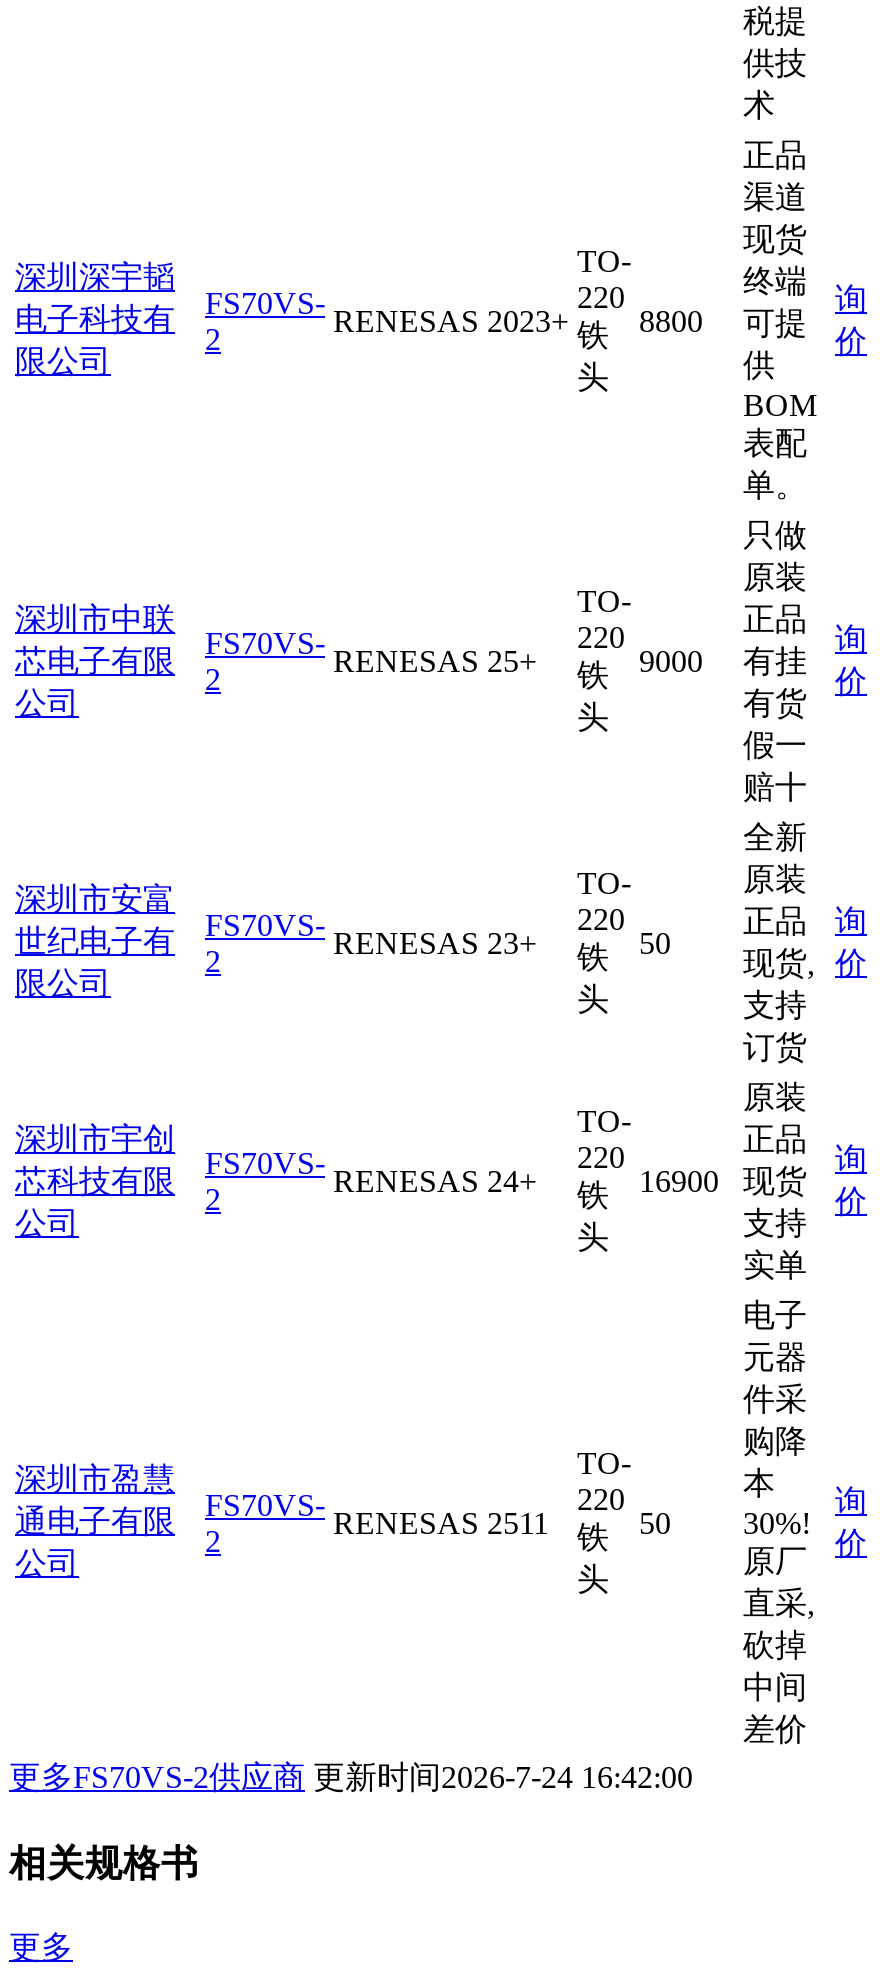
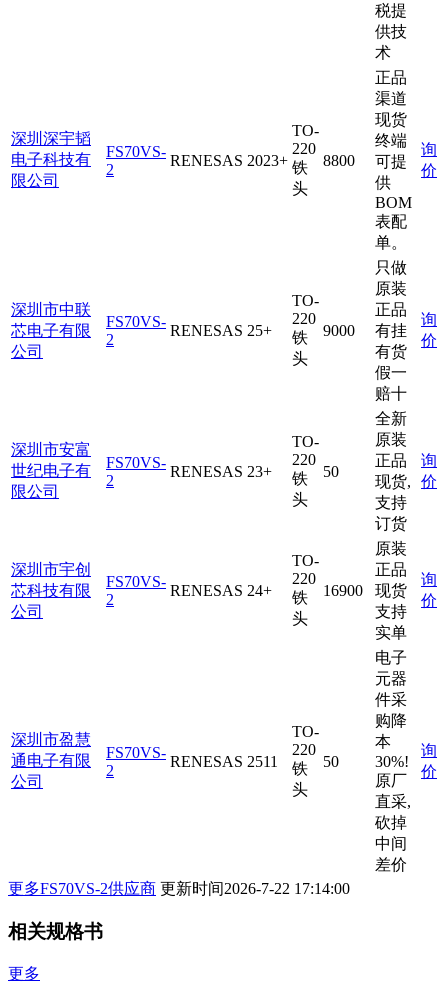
- 更多FS70VS-2供应商 更新时间2026-7-24 16:42:00
+ 更多FS70VS-2供应商 更新时间2026-7-22 17:14:00
